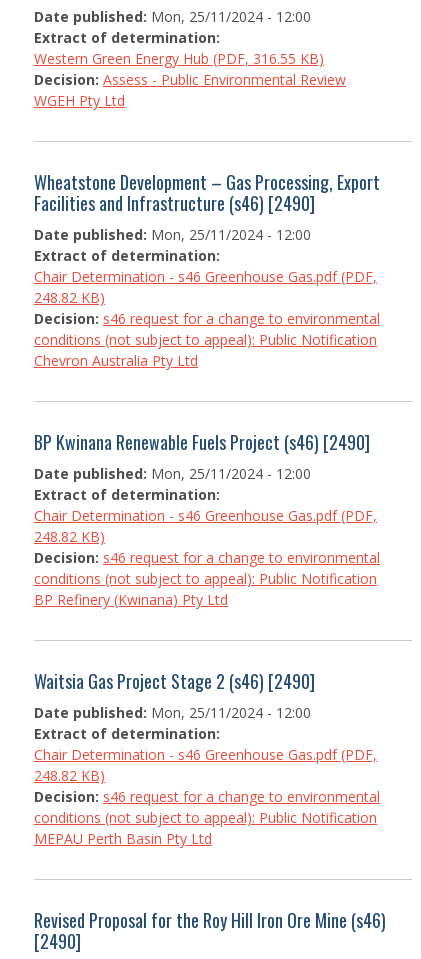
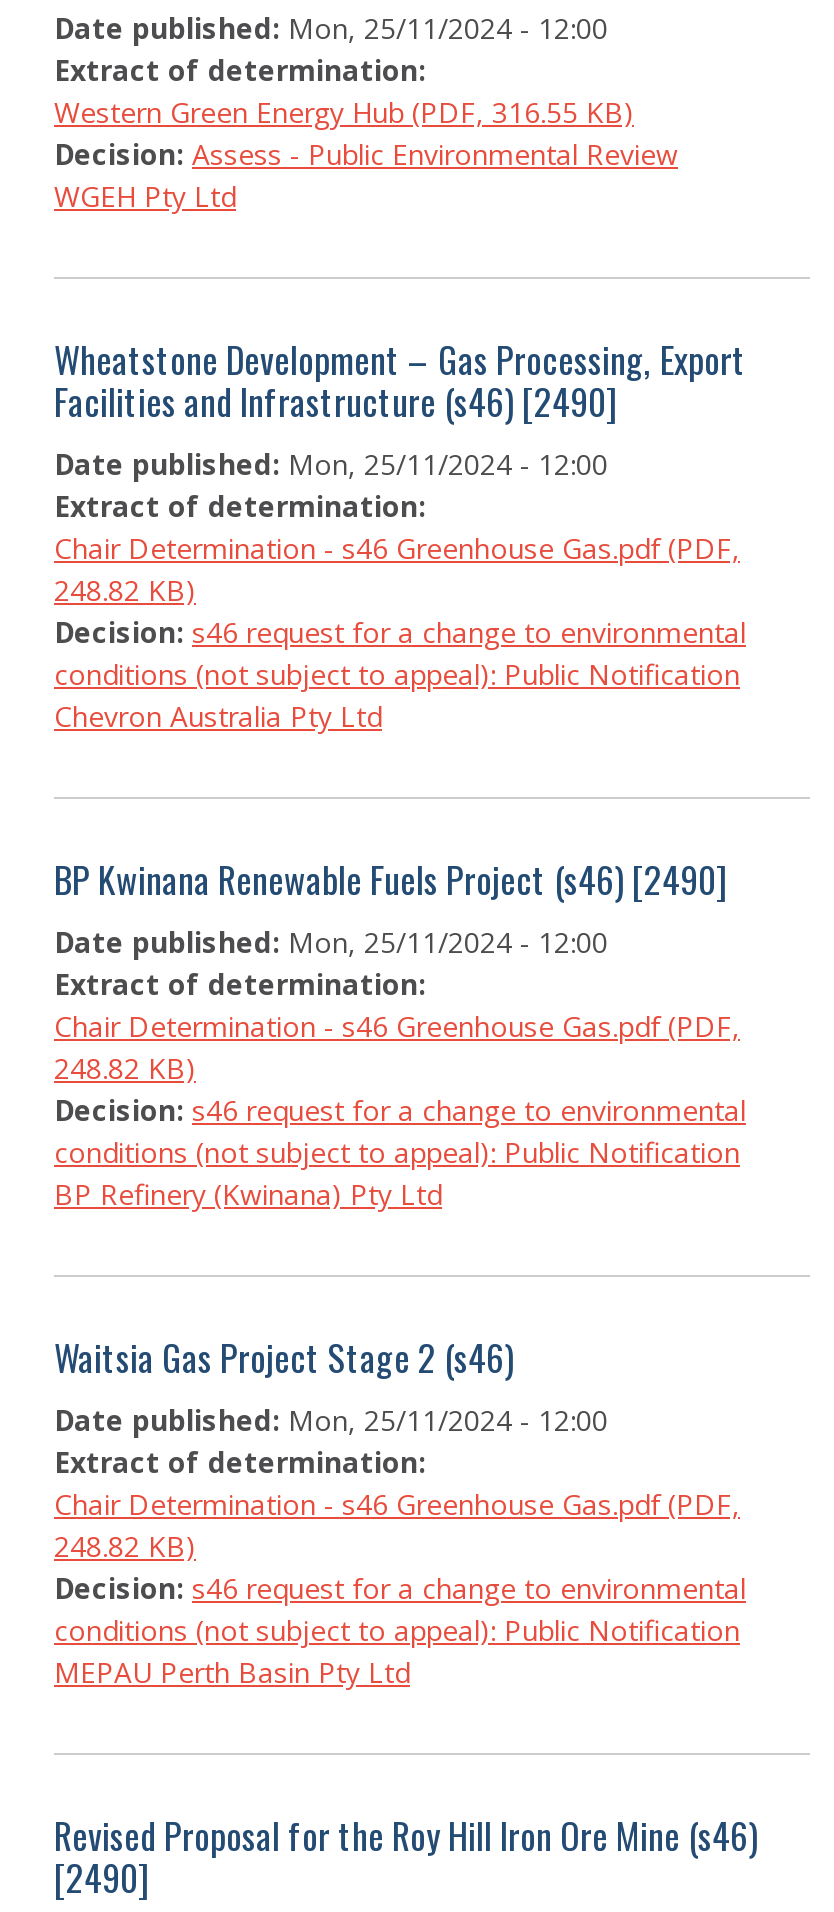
- Waitsia Gas Project Stage 2 (s46) [2490]
+ Waitsia Gas Project Stage 2 (s46)
